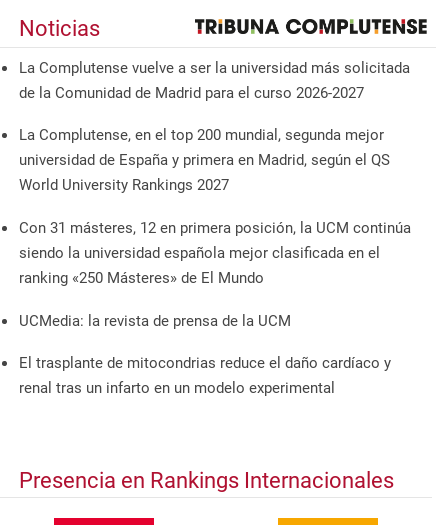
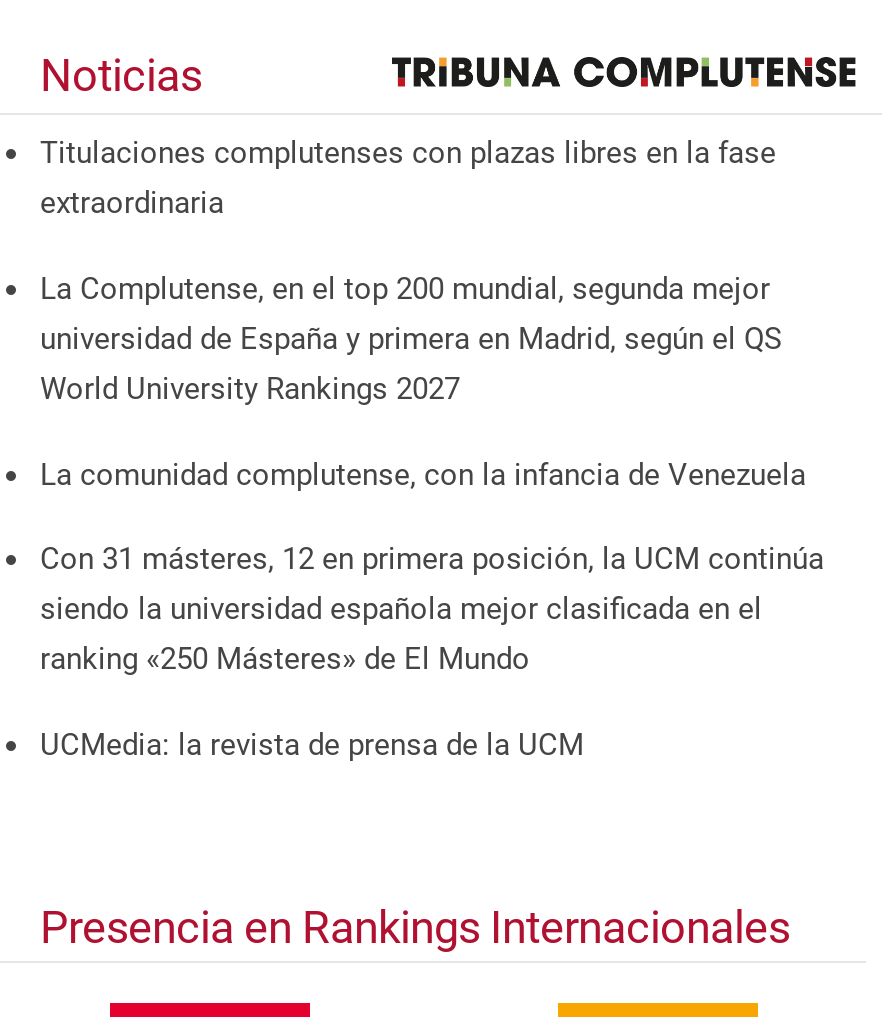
- La Complutense vuelve a ser la universidad más solicitada
- de la Comunidad de Madrid para el curso 2026-2027
+ Titulaciones complutenses con plazas libres en la fase
+ extraordinaria

+ La comunidad complutense, con la infancia de Venezuela

moved down: Con 31 másteres, 12 en primera posición, la UCM continúa | siendo la universidad española mejor clasificada en el | ranking «250 Másteres» de El Mundo | UCMedia: la revista de prensa de la UCM

- El trasplante de mitocondrias reduce el daño cardíaco y
- renal tras un infarto en un modelo experimental
